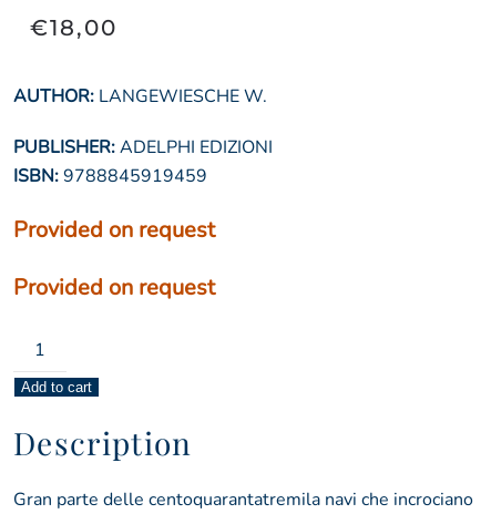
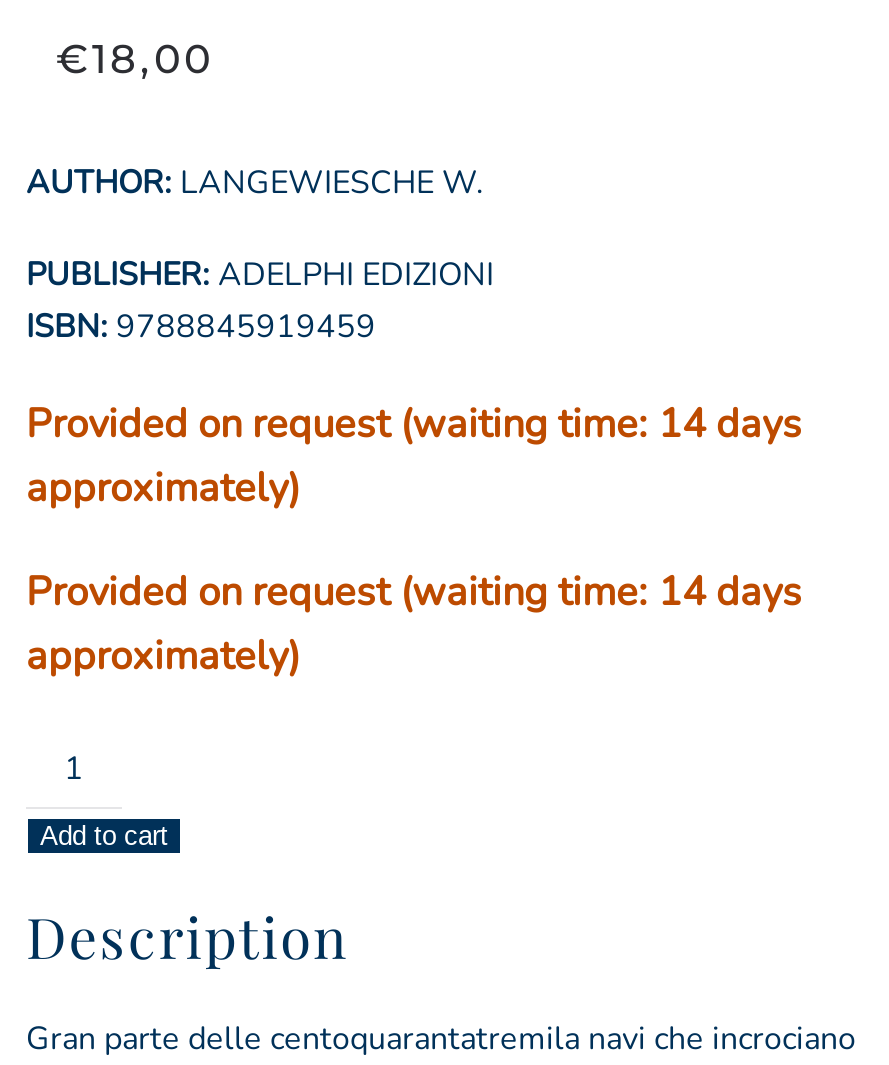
- Provided on request
+ Provided on request (waiting time: 14 days
+ approximately)

- Provided on request
+ Provided on request (waiting time: 14 days
+ approximately)
